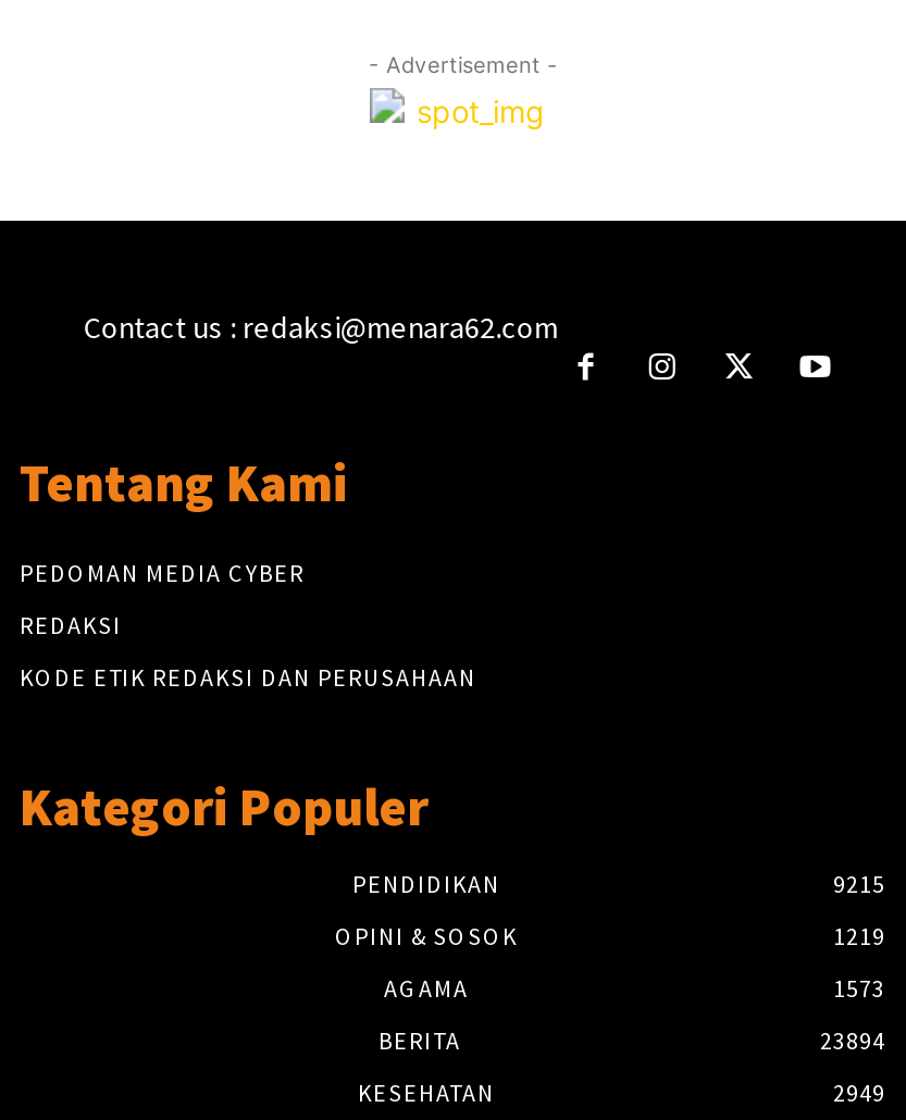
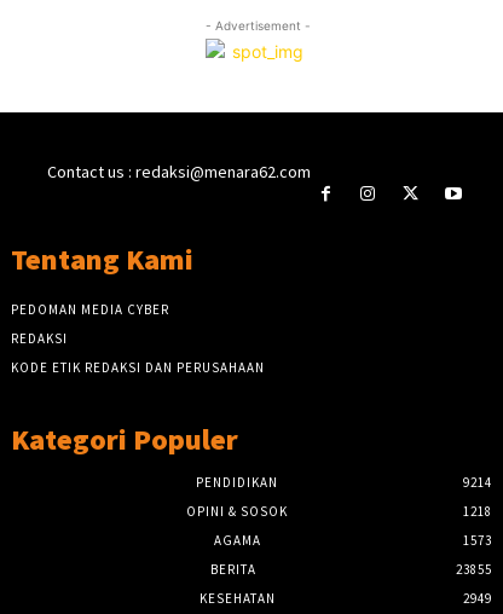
- 9215
+ 9214

- 1219
+ 1218

- 23894
+ 23855
